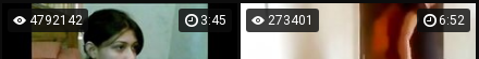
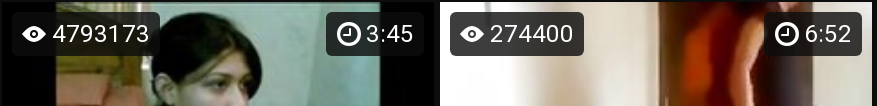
- 4792142
+ 4793173

- 273401
+ 274400
